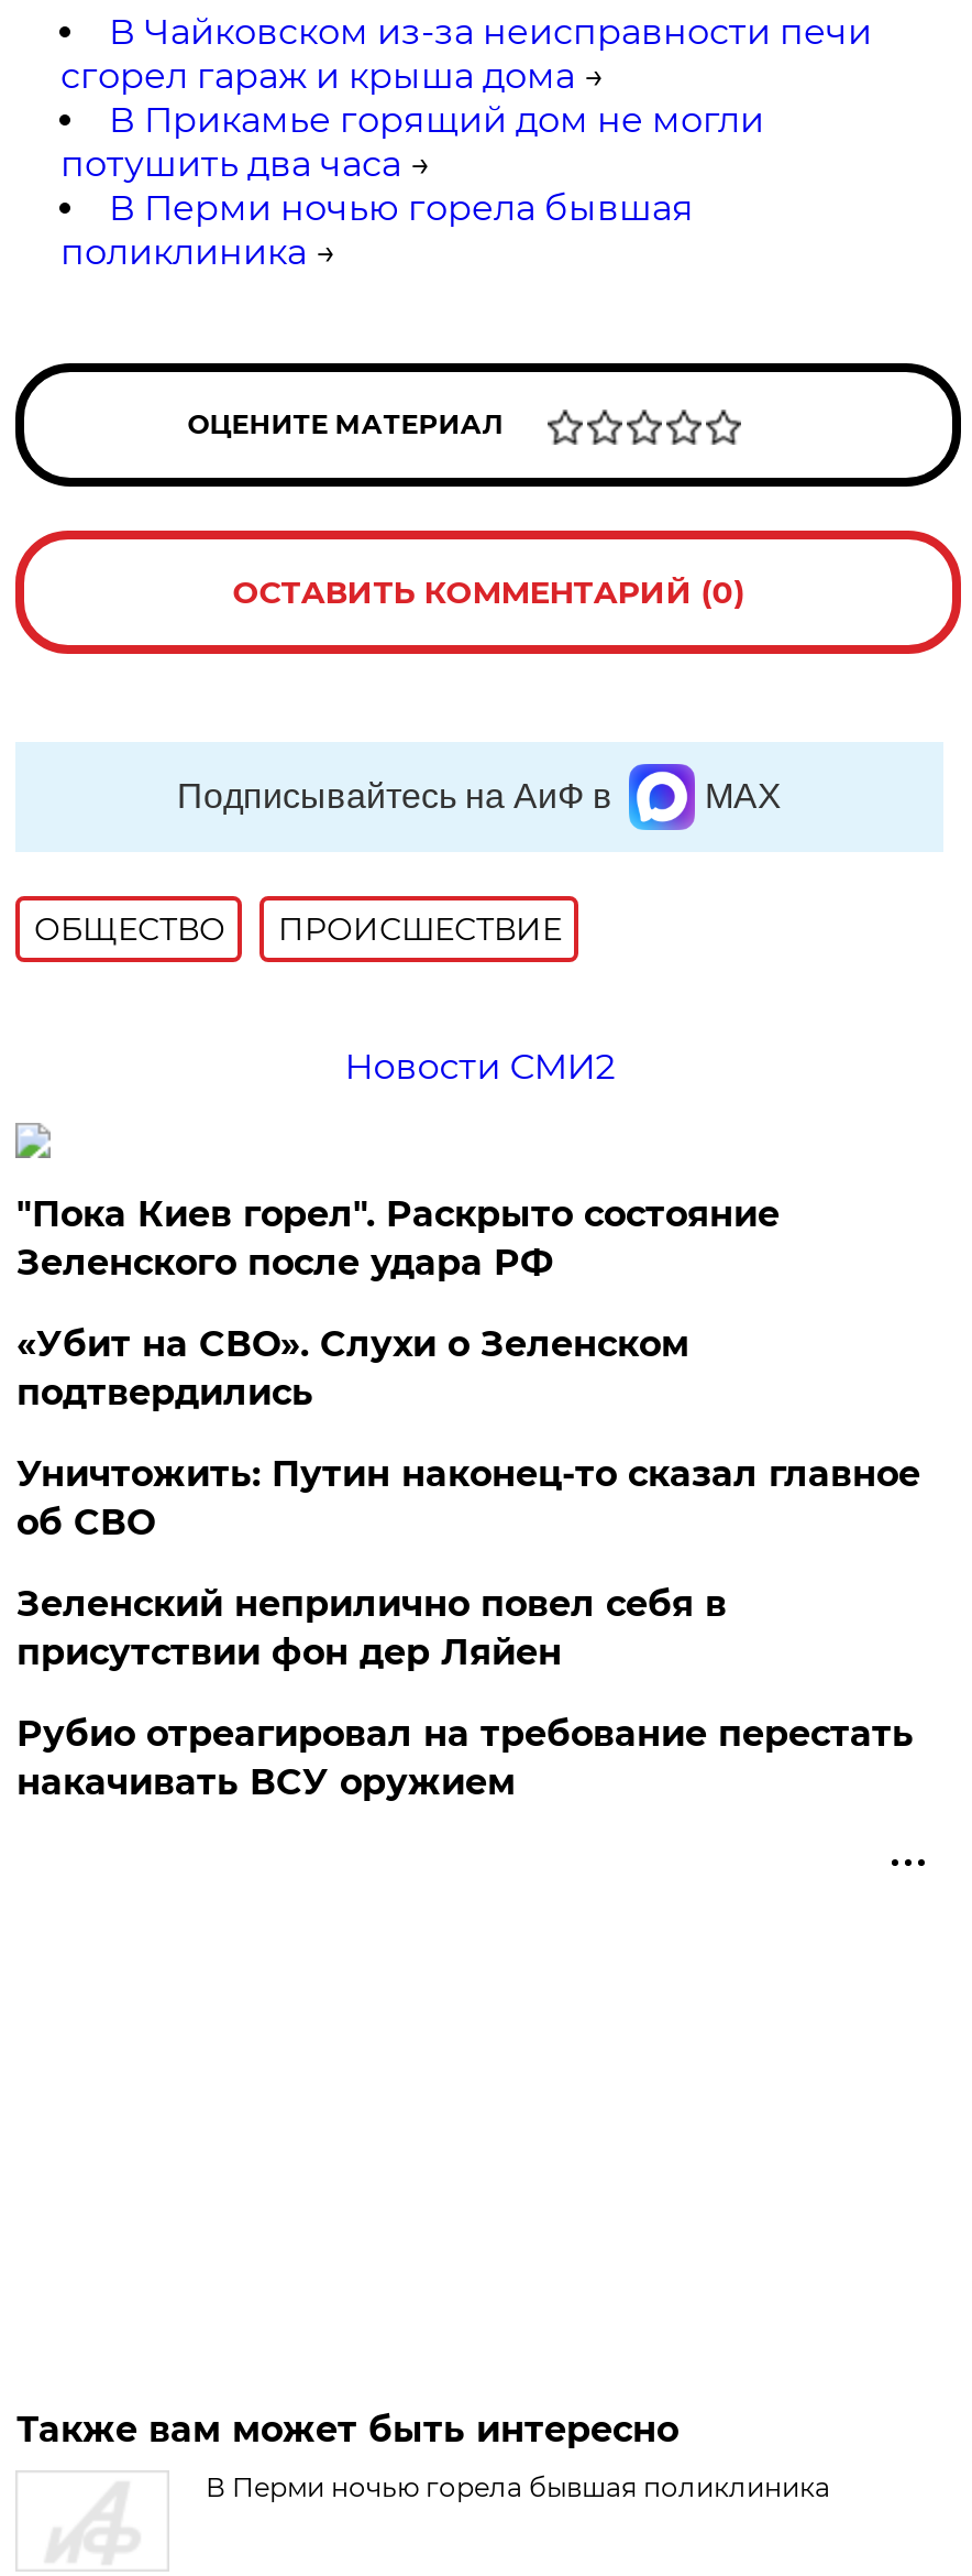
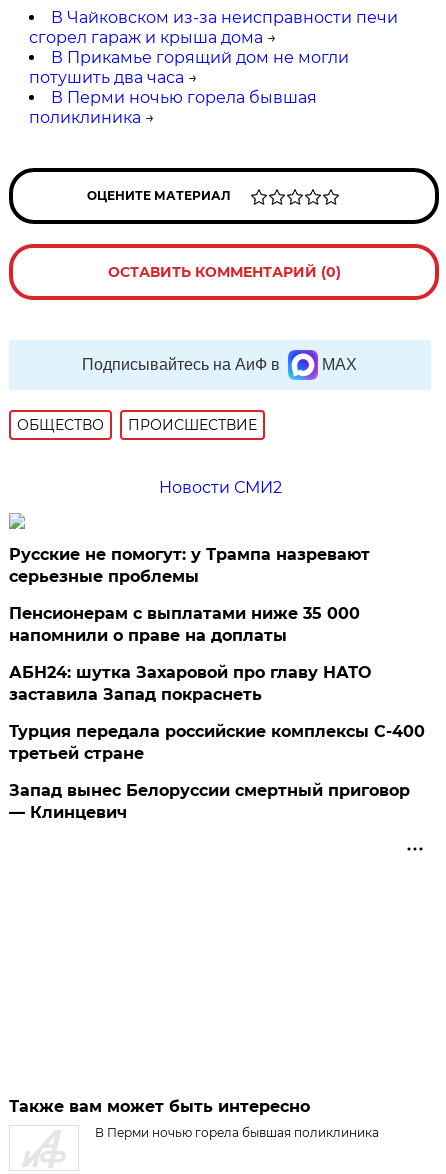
- "Пока Киев горел". Раскрыто состояние
- Зеленского после удара РФ
+ Русские не помогут: у Трампа назревают
+ серьезные проблемы

- «Убит на СВО». Слухи о Зеленском
- подтвердились
+ Пенсионерам с выплатами ниже 35 000
+ напомнили о праве на доплаты

- Уничтожить: Путин наконец-то сказал главное
- об СВО
+ АБН24: шутка Захаровой про главу НАТО
+ заставила Запад покраснеть

- Зеленский неприлично повел cебя в
- присутствии фон дер Ляйен
+ Турция передала российские комплексы С-400
+ третьей стране

- Рубио отреагировал на требование перестать
- накачивать ВСУ оружием
+ Запад вынес Белоруссии смертный приговор
+ — Клинцевич
